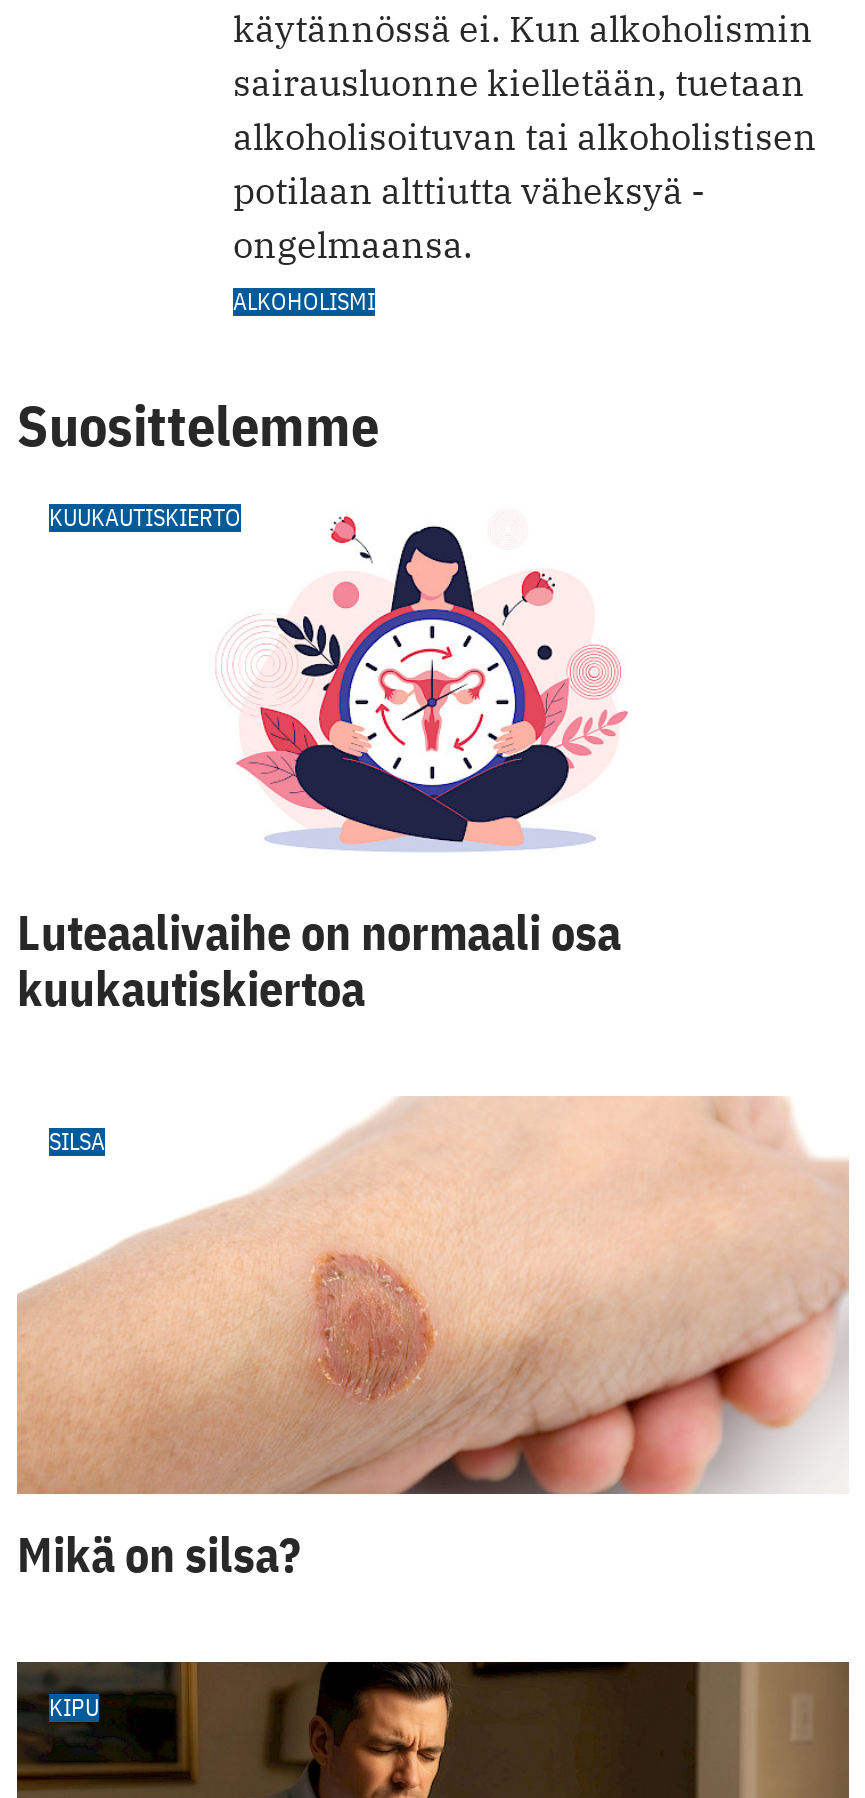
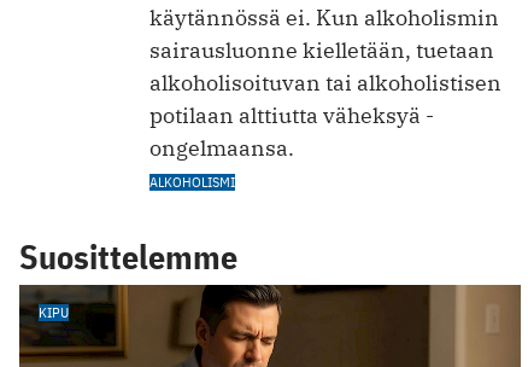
- [image]
- KUUKAUTISKIERTO

- [image]
- Luteaalivaihe on normaali osa
- kuukautiskiertoa
- SILSA

- Mikä on silsa?
